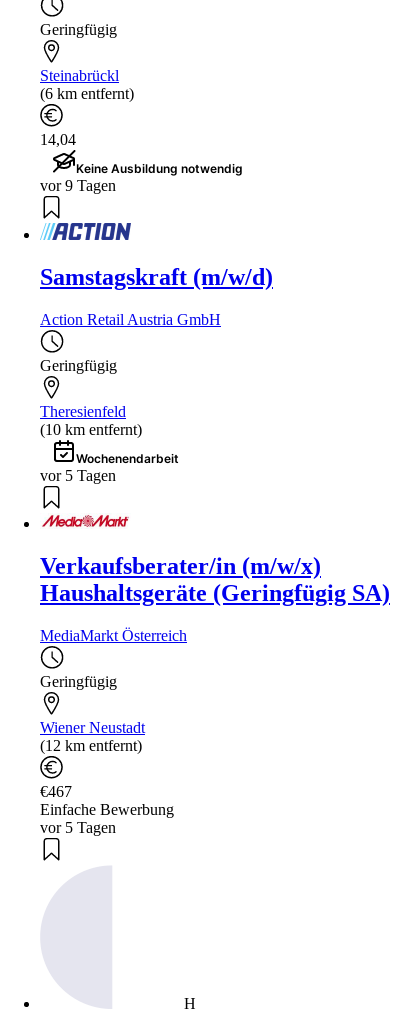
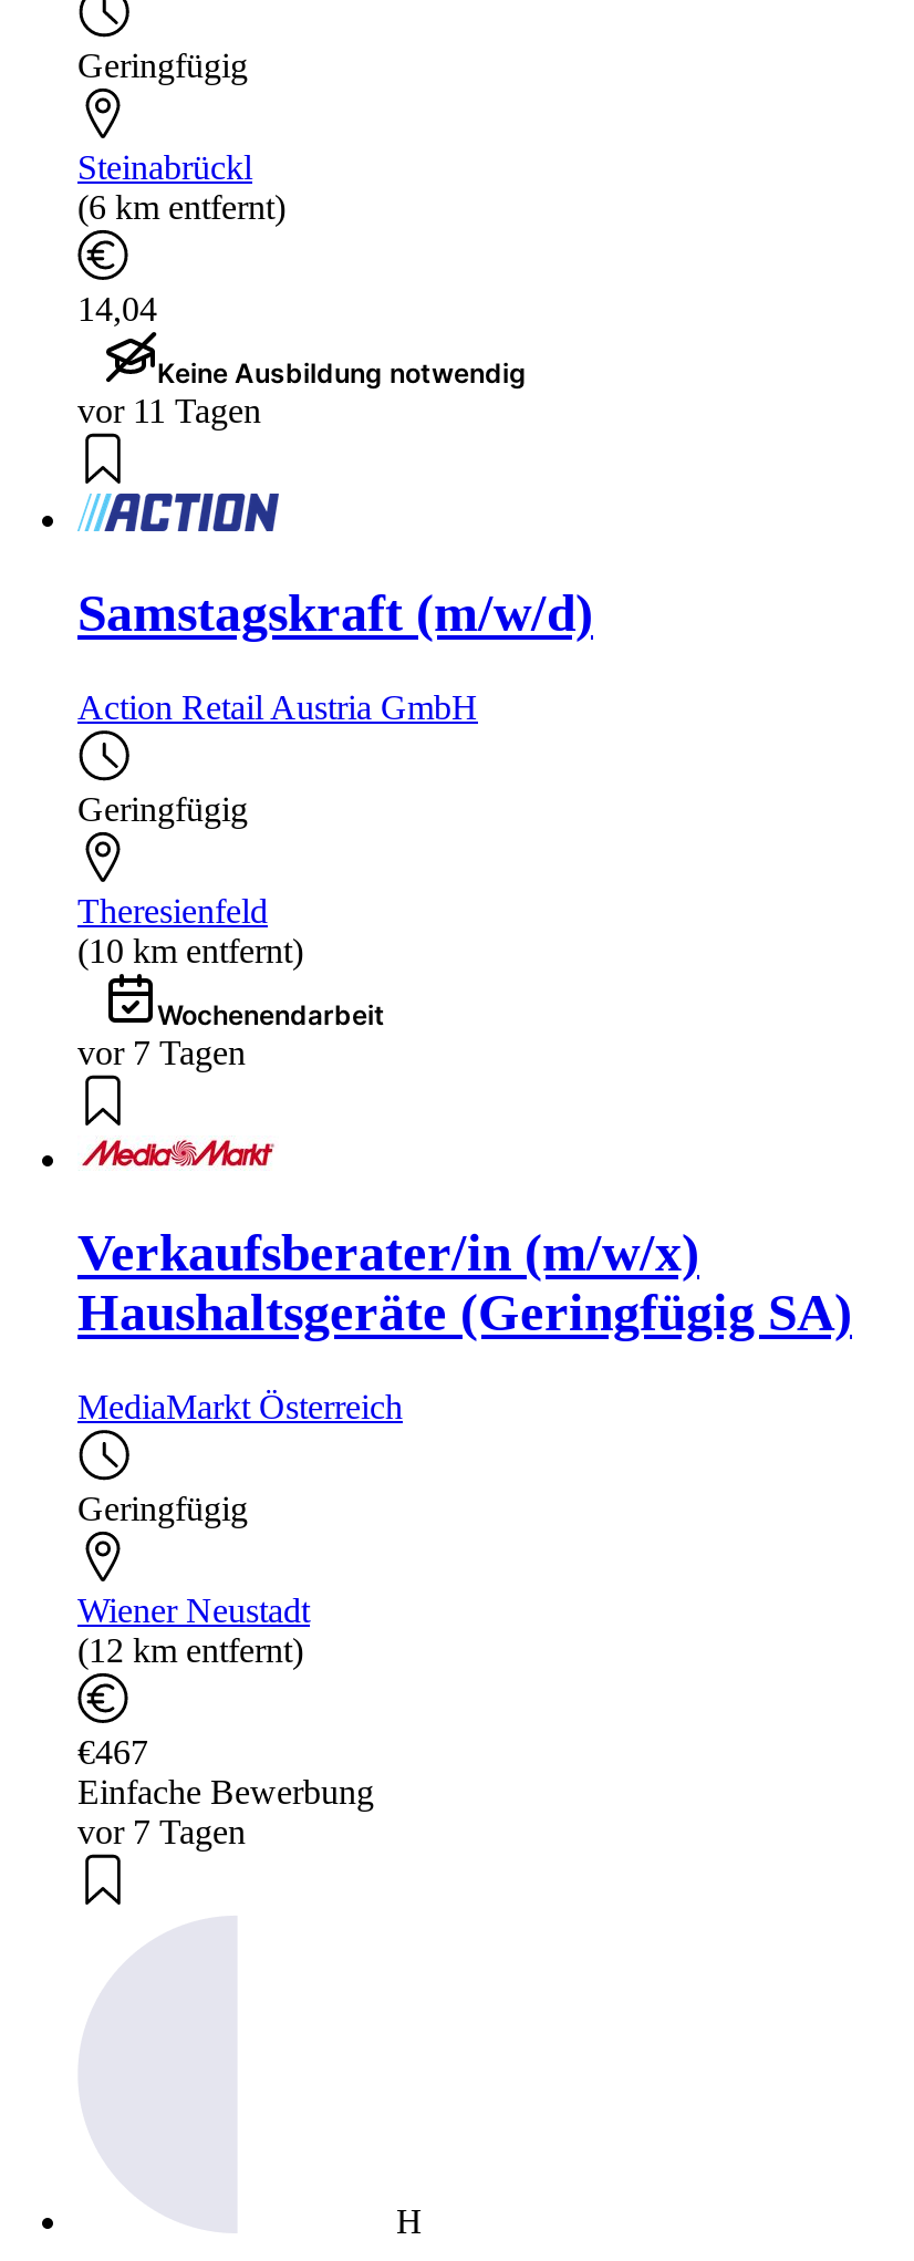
- vor 9 Tagen
+ vor 11 Tagen

- vor 5 Tagen
+ vor 7 Tagen

- vor 5 Tagen
+ vor 7 Tagen
